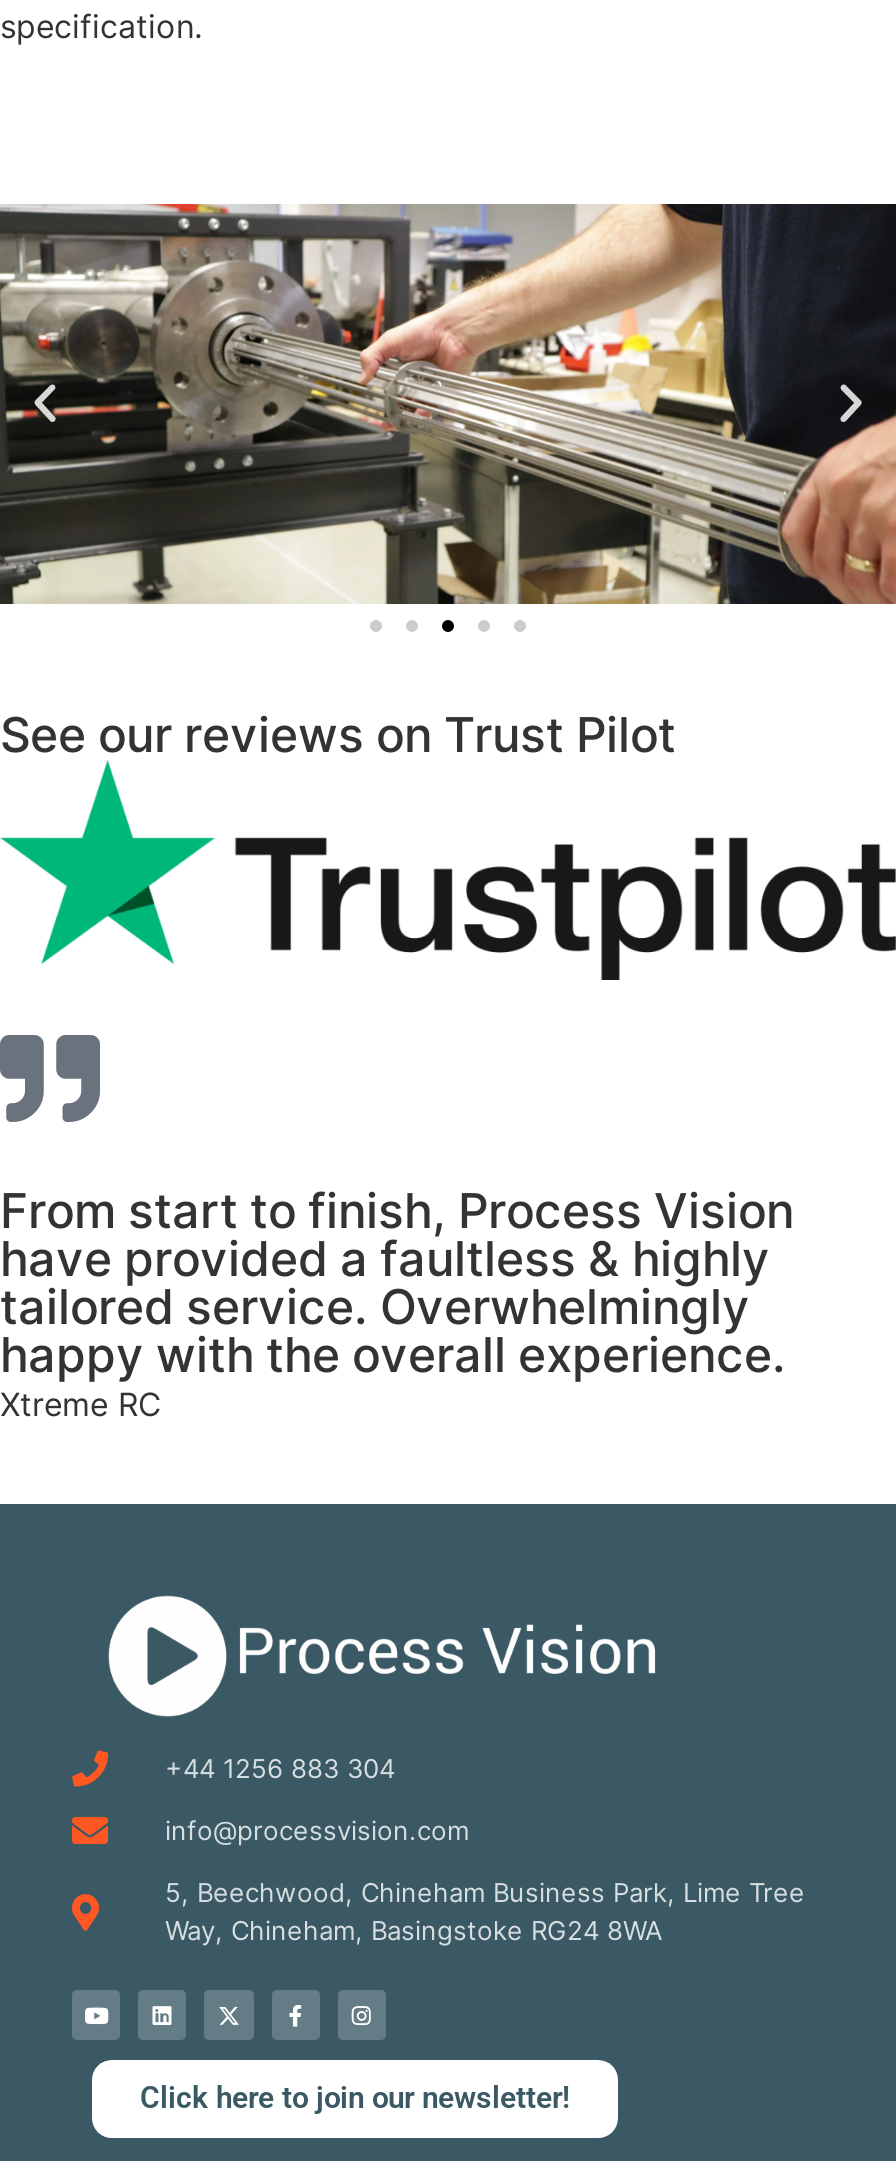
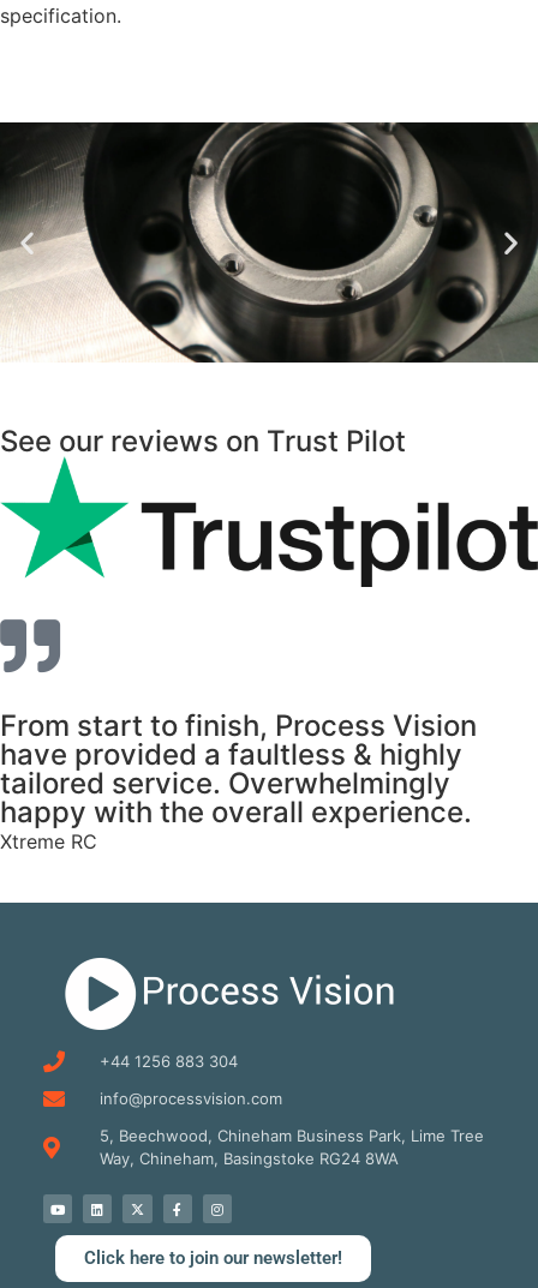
- [image]
+ [image]
